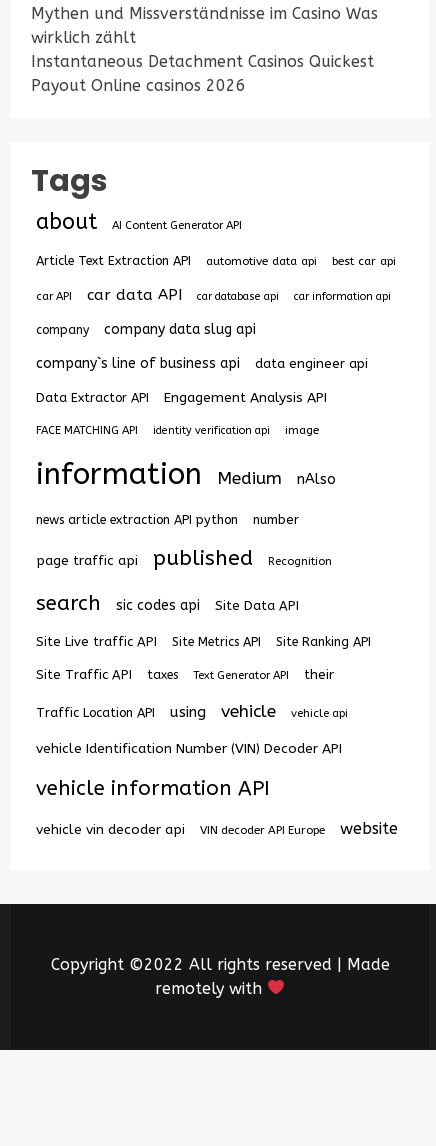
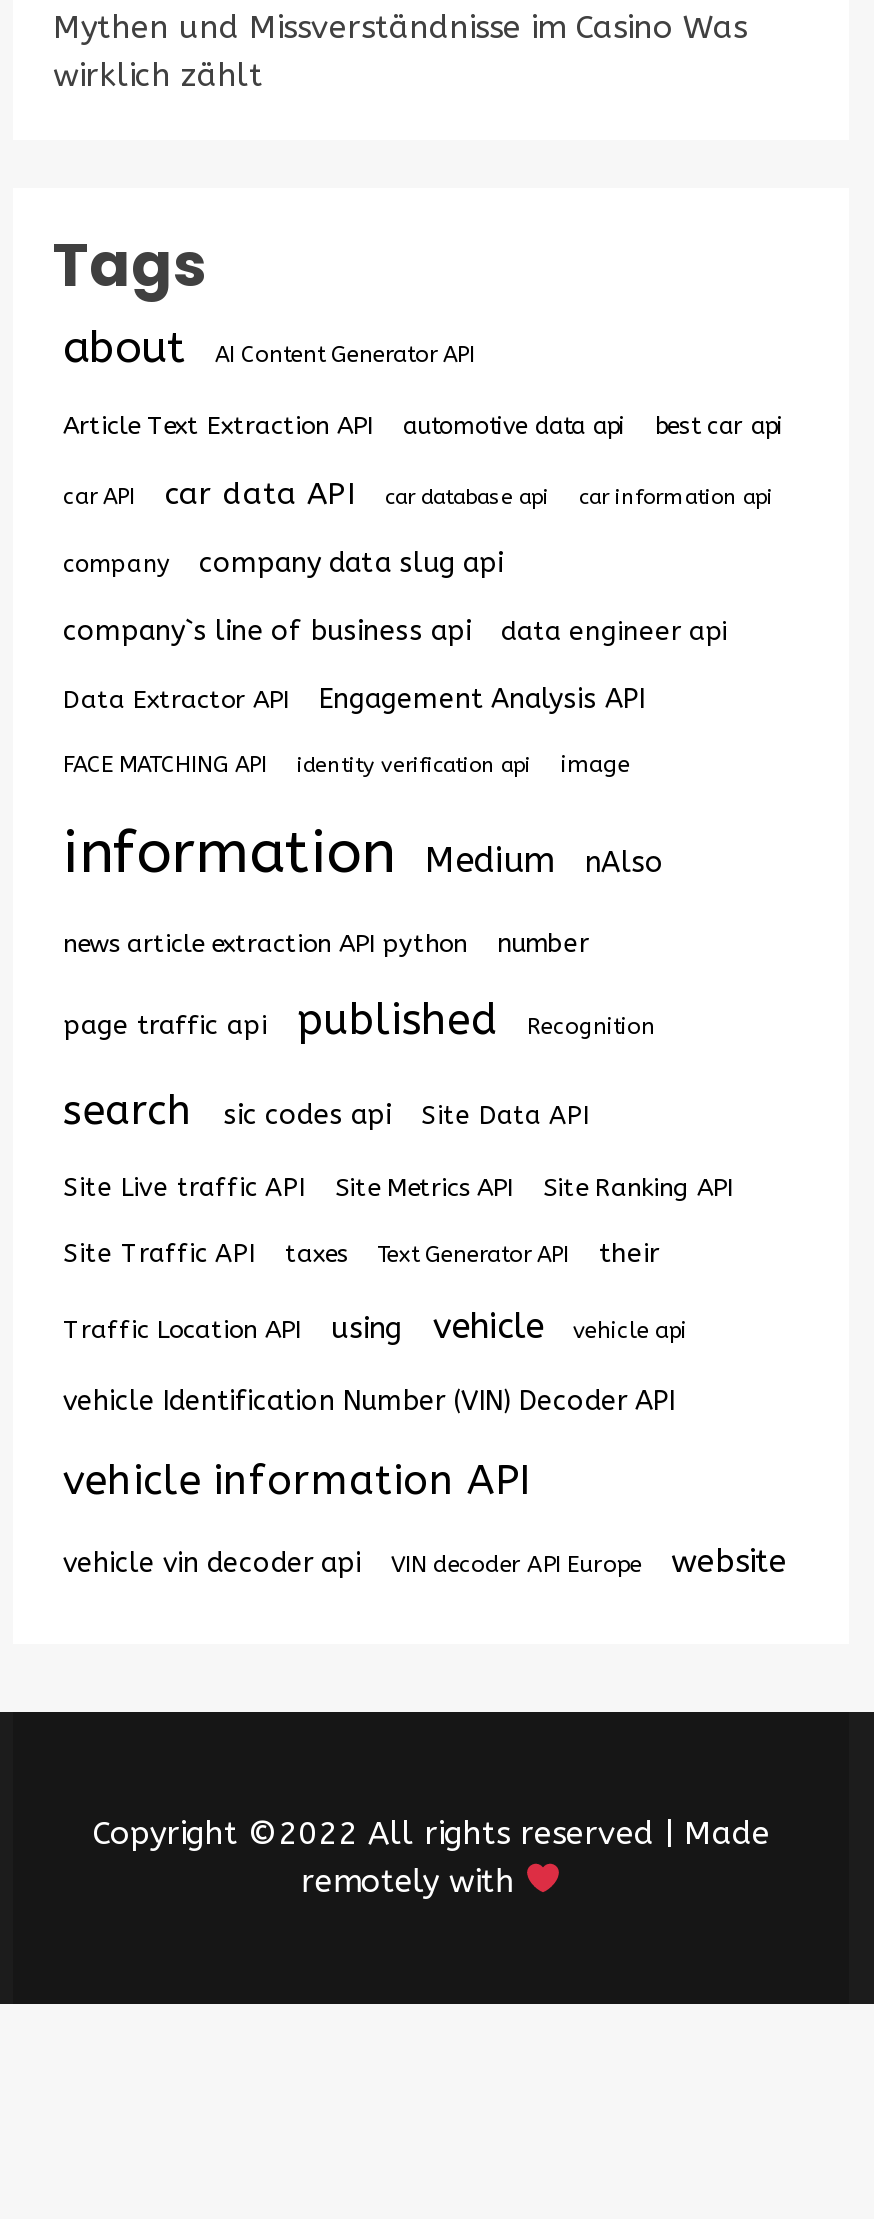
- Instantaneous Detachment Casinos Quickest
- Payout Online casinos 2026
